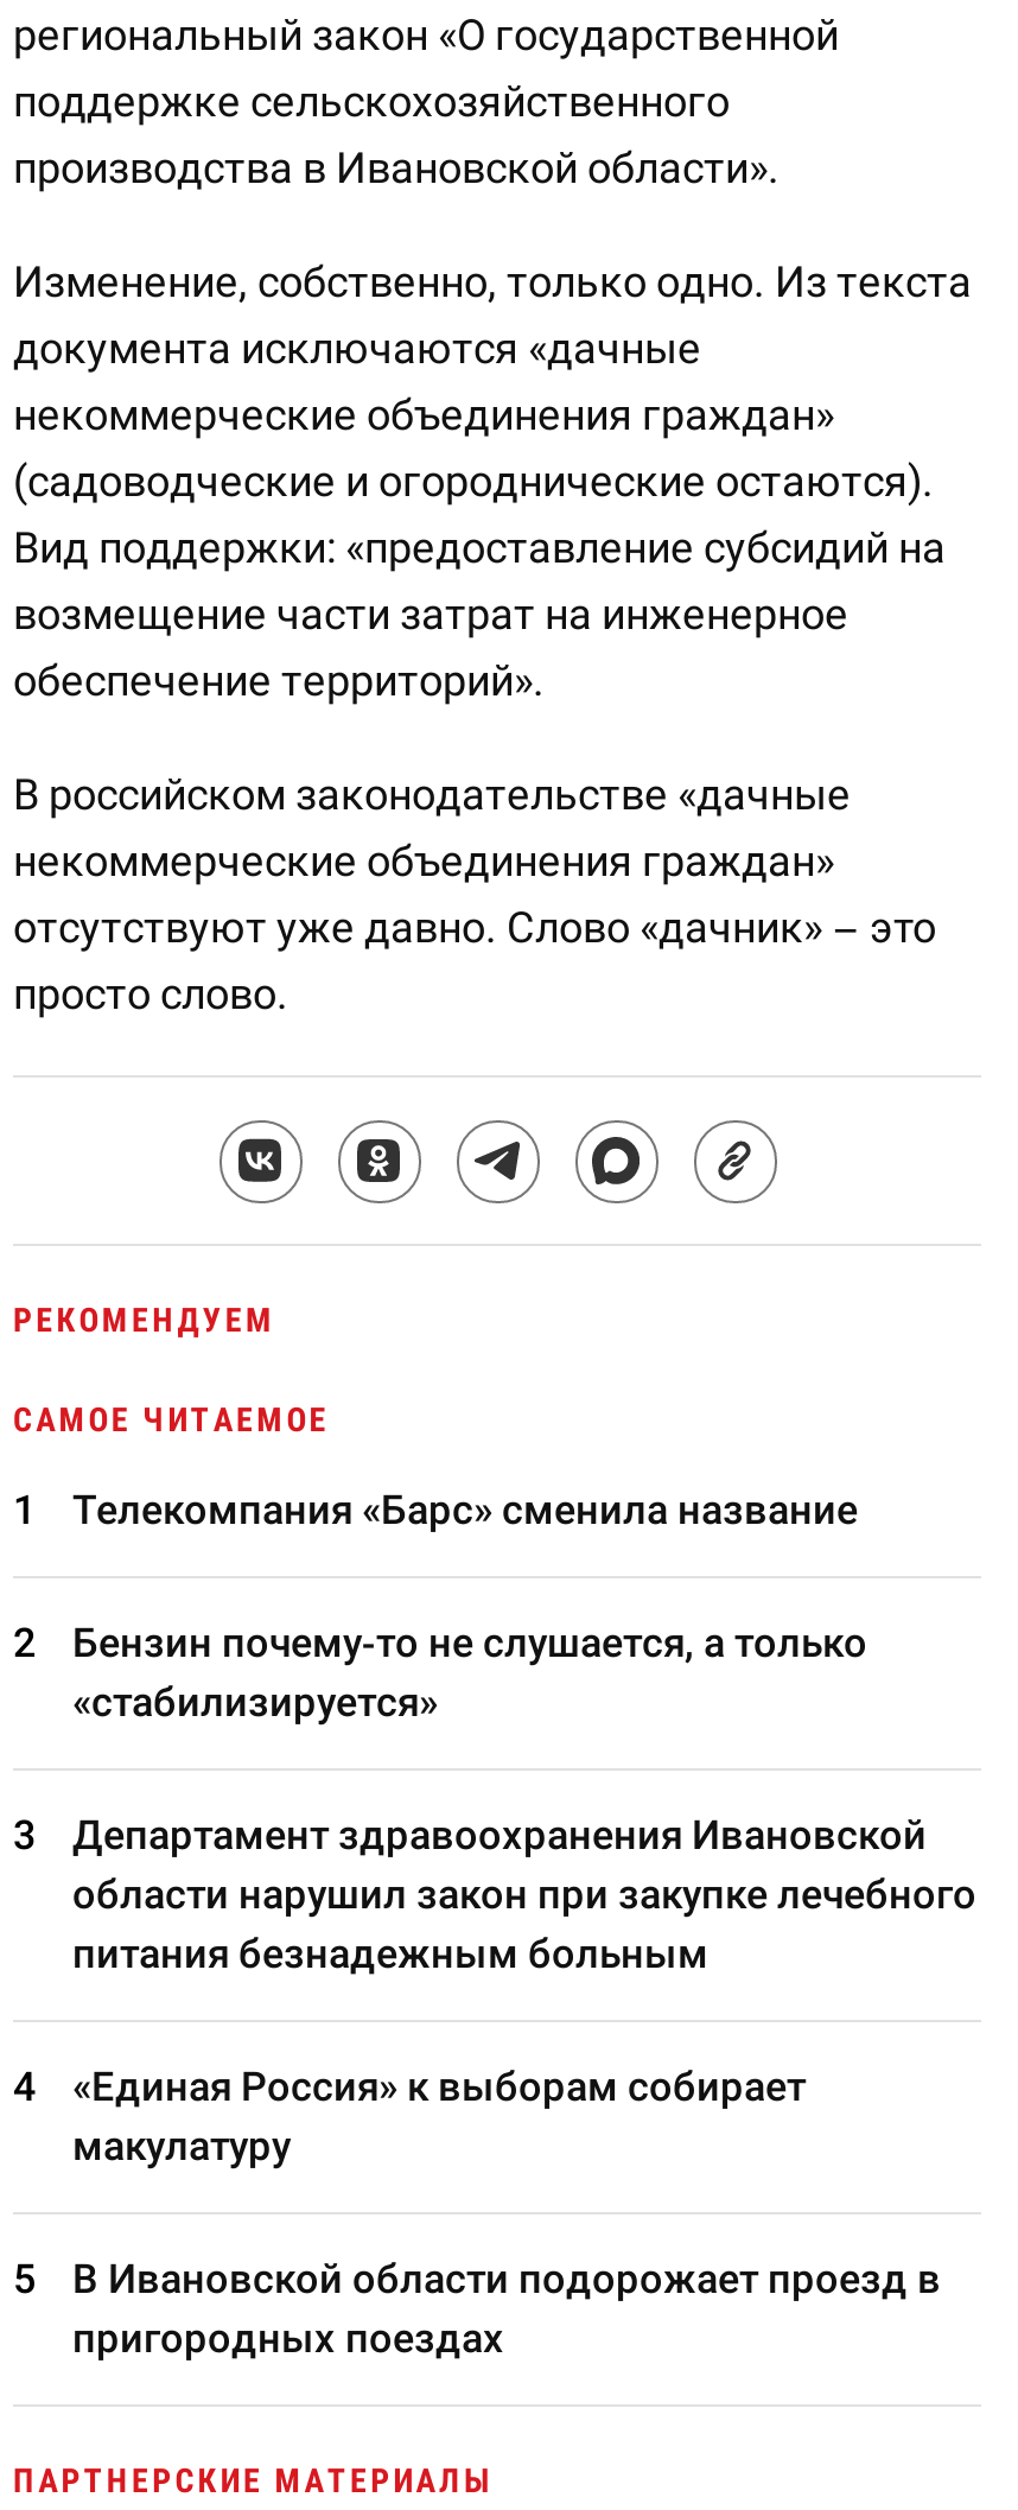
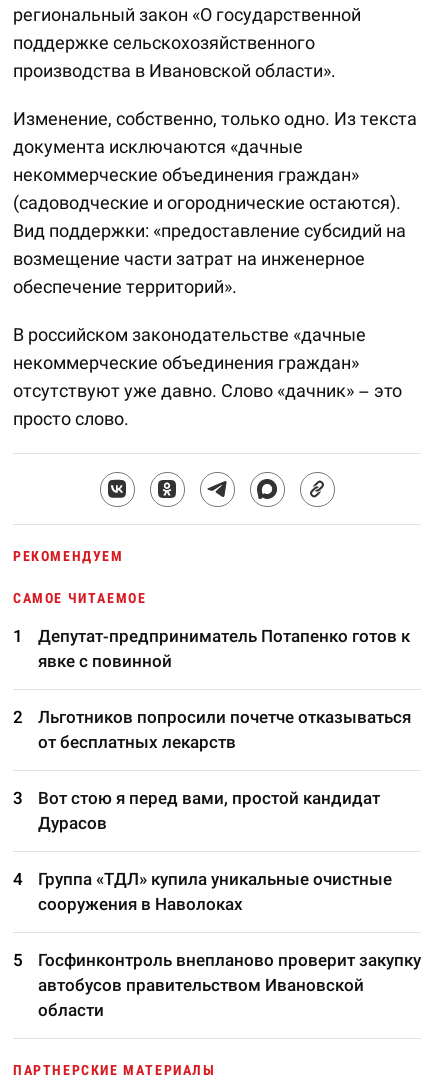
- Телекомпания «Барс» сменила название
+ Депутат-предприниматель Потапенко готов к
+ явке с повинной

- Бензин почему-то не слушается, а только
- «стабилизируется»
+ Льготников попросили почетче отказываться
+ от бесплатных лекарств

- Департамент здравоохранения Ивановской
- области нарушил закон при закупке лечебного
- питания безнадежным больным
+ Вот стою я перед вами, простой кандидат
+ Дурасов

- «Единая Россия» к выборам собирает
- макулатуру
+ Группа «ТДЛ» купила уникальные очистные
+ сооружения в Наволоках

- В Ивановской области подорожает проезд в
- пригородных поездах
+ Госфинконтроль внепланово проверит закупку
+ автобусов правительством Ивановской
+ области
